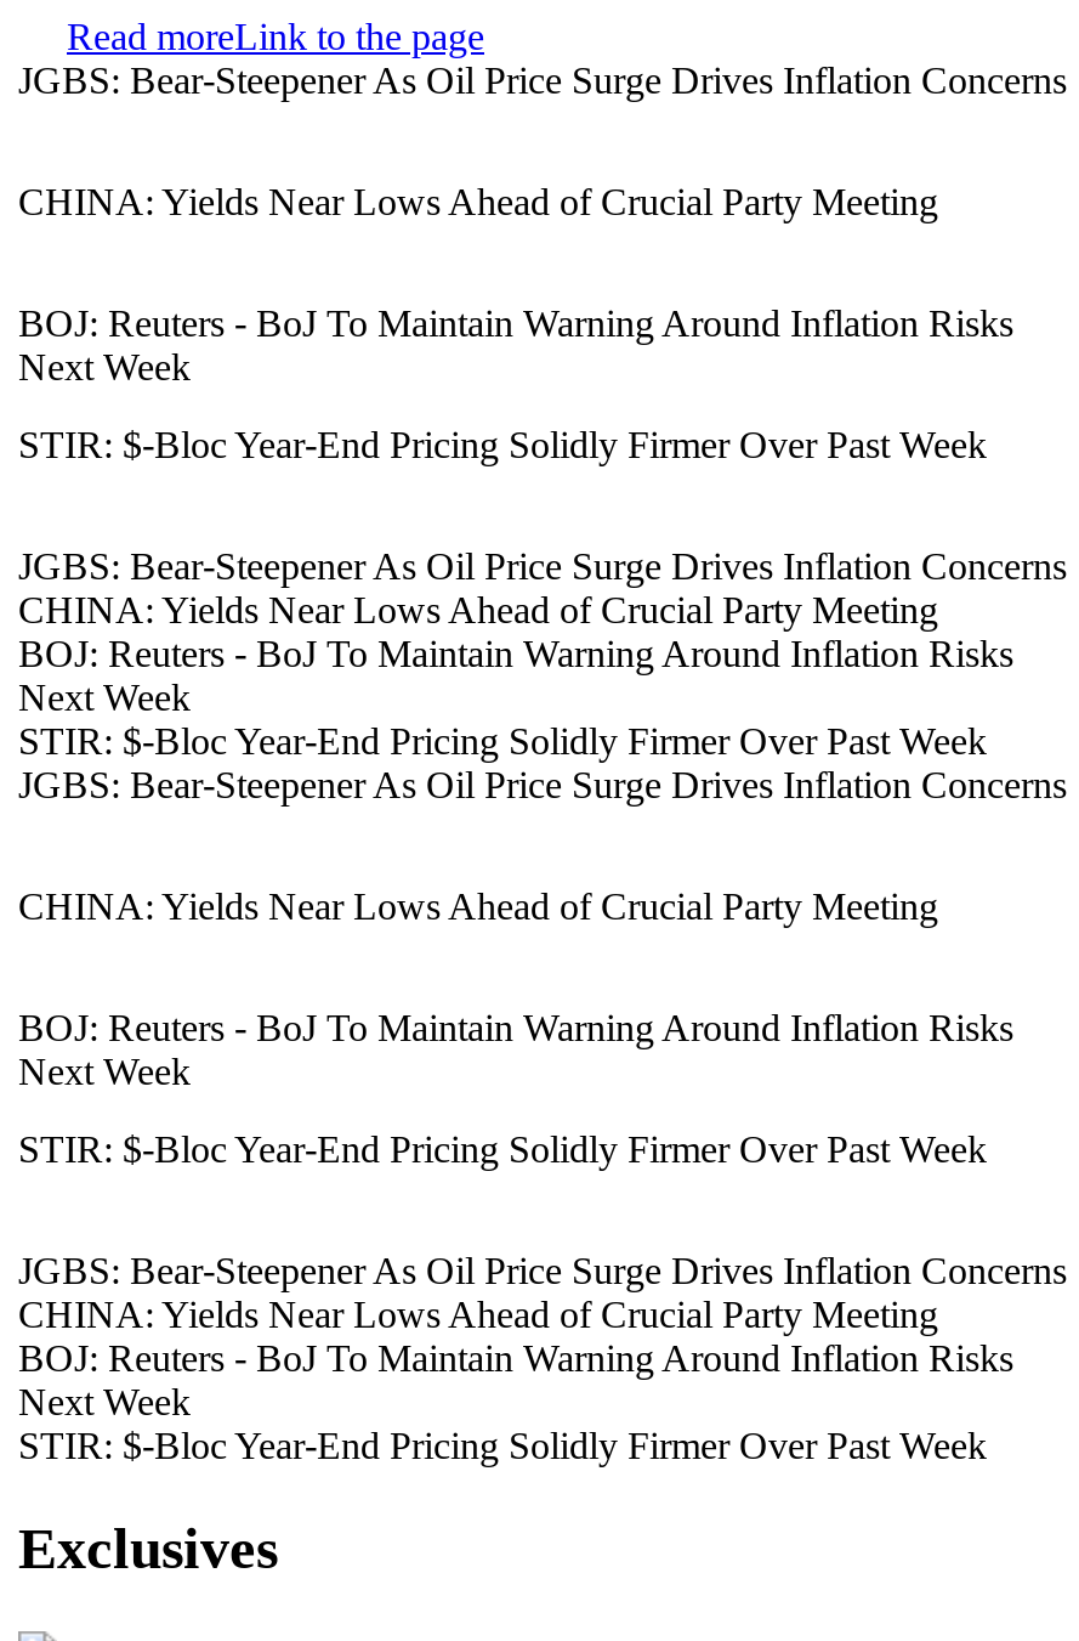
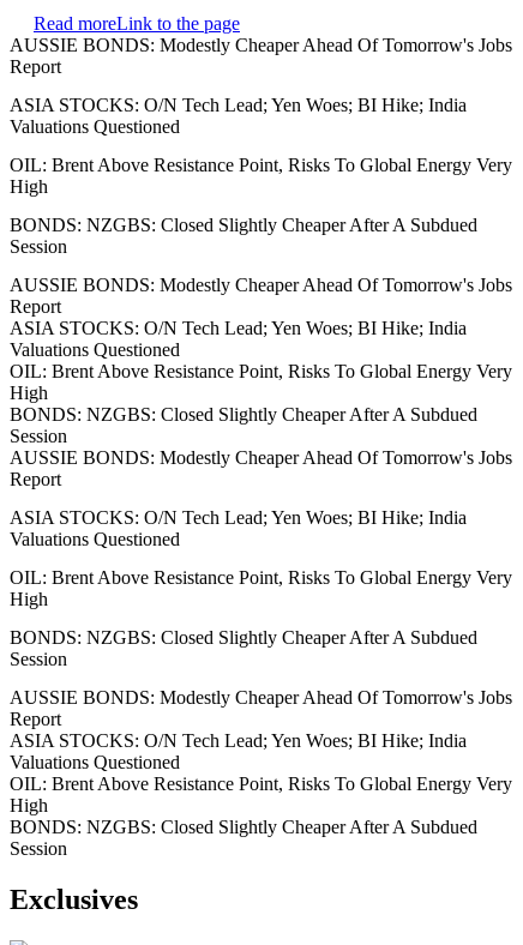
- JGBS: Bear-Steepener As Oil Price Surge Drives Inflation Concerns
+ AUSSIE BONDS: Modestly Cheaper Ahead Of Tomorrow's Jobs
+ Report

- CHINA: Yields Near Lows Ahead of Crucial Party Meeting
+ ASIA STOCKS: O/N Tech Lead; Yen Woes; BI Hike; India
+ Valuations Questioned

- BOJ: Reuters - BoJ To Maintain Warning Around Inflation Risks
- Next Week
+ OIL: Brent Above Resistance Point, Risks To Global Energy Very
+ High

- STIR: $-Bloc Year-End Pricing Solidly Firmer Over Past Week
+ BONDS: NZGBS: Closed Slightly Cheaper After A Subdued
+ Session

- JGBS: Bear-Steepener As Oil Price Surge Drives Inflation Concerns
- CHINA: Yields Near Lows Ahead of Crucial Party Meeting
- BOJ: Reuters - BoJ To Maintain Warning Around Inflation Risks
- Next Week
- STIR: $-Bloc Year-End Pricing Solidly Firmer Over Past Week
- JGBS: Bear-Steepener As Oil Price Surge Drives Inflation Concerns
+ AUSSIE BONDS: Modestly Cheaper Ahead Of Tomorrow's Jobs
+ Report
+ ASIA STOCKS: O/N Tech Lead; Yen Woes; BI Hike; India
+ Valuations Questioned
+ OIL: Brent Above Resistance Point, Risks To Global Energy Very
+ High
+ BONDS: NZGBS: Closed Slightly Cheaper After A Subdued
+ Session
+ AUSSIE BONDS: Modestly Cheaper Ahead Of Tomorrow's Jobs
+ Report

- CHINA: Yields Near Lows Ahead of Crucial Party Meeting
+ ASIA STOCKS: O/N Tech Lead; Yen Woes; BI Hike; India
+ Valuations Questioned

- BOJ: Reuters - BoJ To Maintain Warning Around Inflation Risks
- Next Week
+ OIL: Brent Above Resistance Point, Risks To Global Energy Very
+ High

- STIR: $-Bloc Year-End Pricing Solidly Firmer Over Past Week
+ BONDS: NZGBS: Closed Slightly Cheaper After A Subdued
+ Session

- JGBS: Bear-Steepener As Oil Price Surge Drives Inflation Concerns
- CHINA: Yields Near Lows Ahead of Crucial Party Meeting
- BOJ: Reuters - BoJ To Maintain Warning Around Inflation Risks
- Next Week
- STIR: $-Bloc Year-End Pricing Solidly Firmer Over Past Week
+ AUSSIE BONDS: Modestly Cheaper Ahead Of Tomorrow's Jobs
+ Report
+ ASIA STOCKS: O/N Tech Lead; Yen Woes; BI Hike; India
+ Valuations Questioned
+ OIL: Brent Above Resistance Point, Risks To Global Energy Very
+ High
+ BONDS: NZGBS: Closed Slightly Cheaper After A Subdued
+ Session
